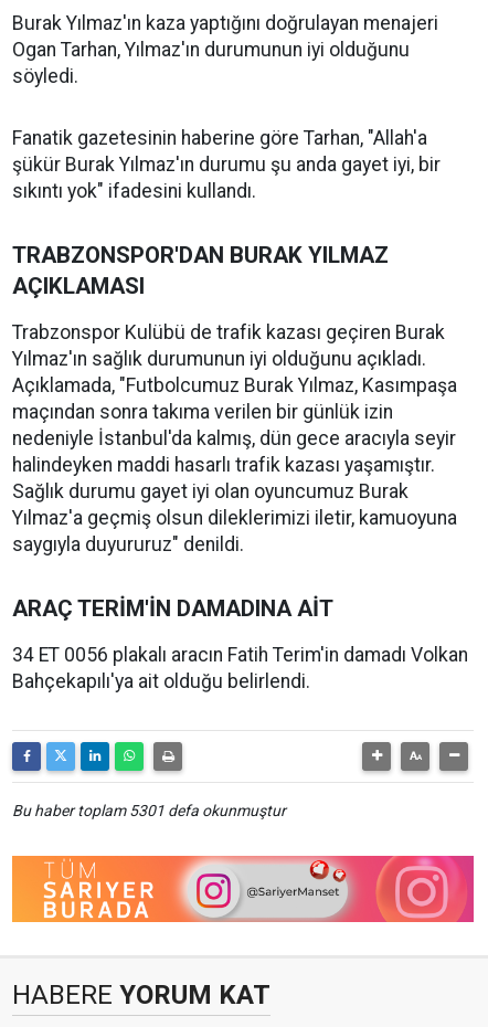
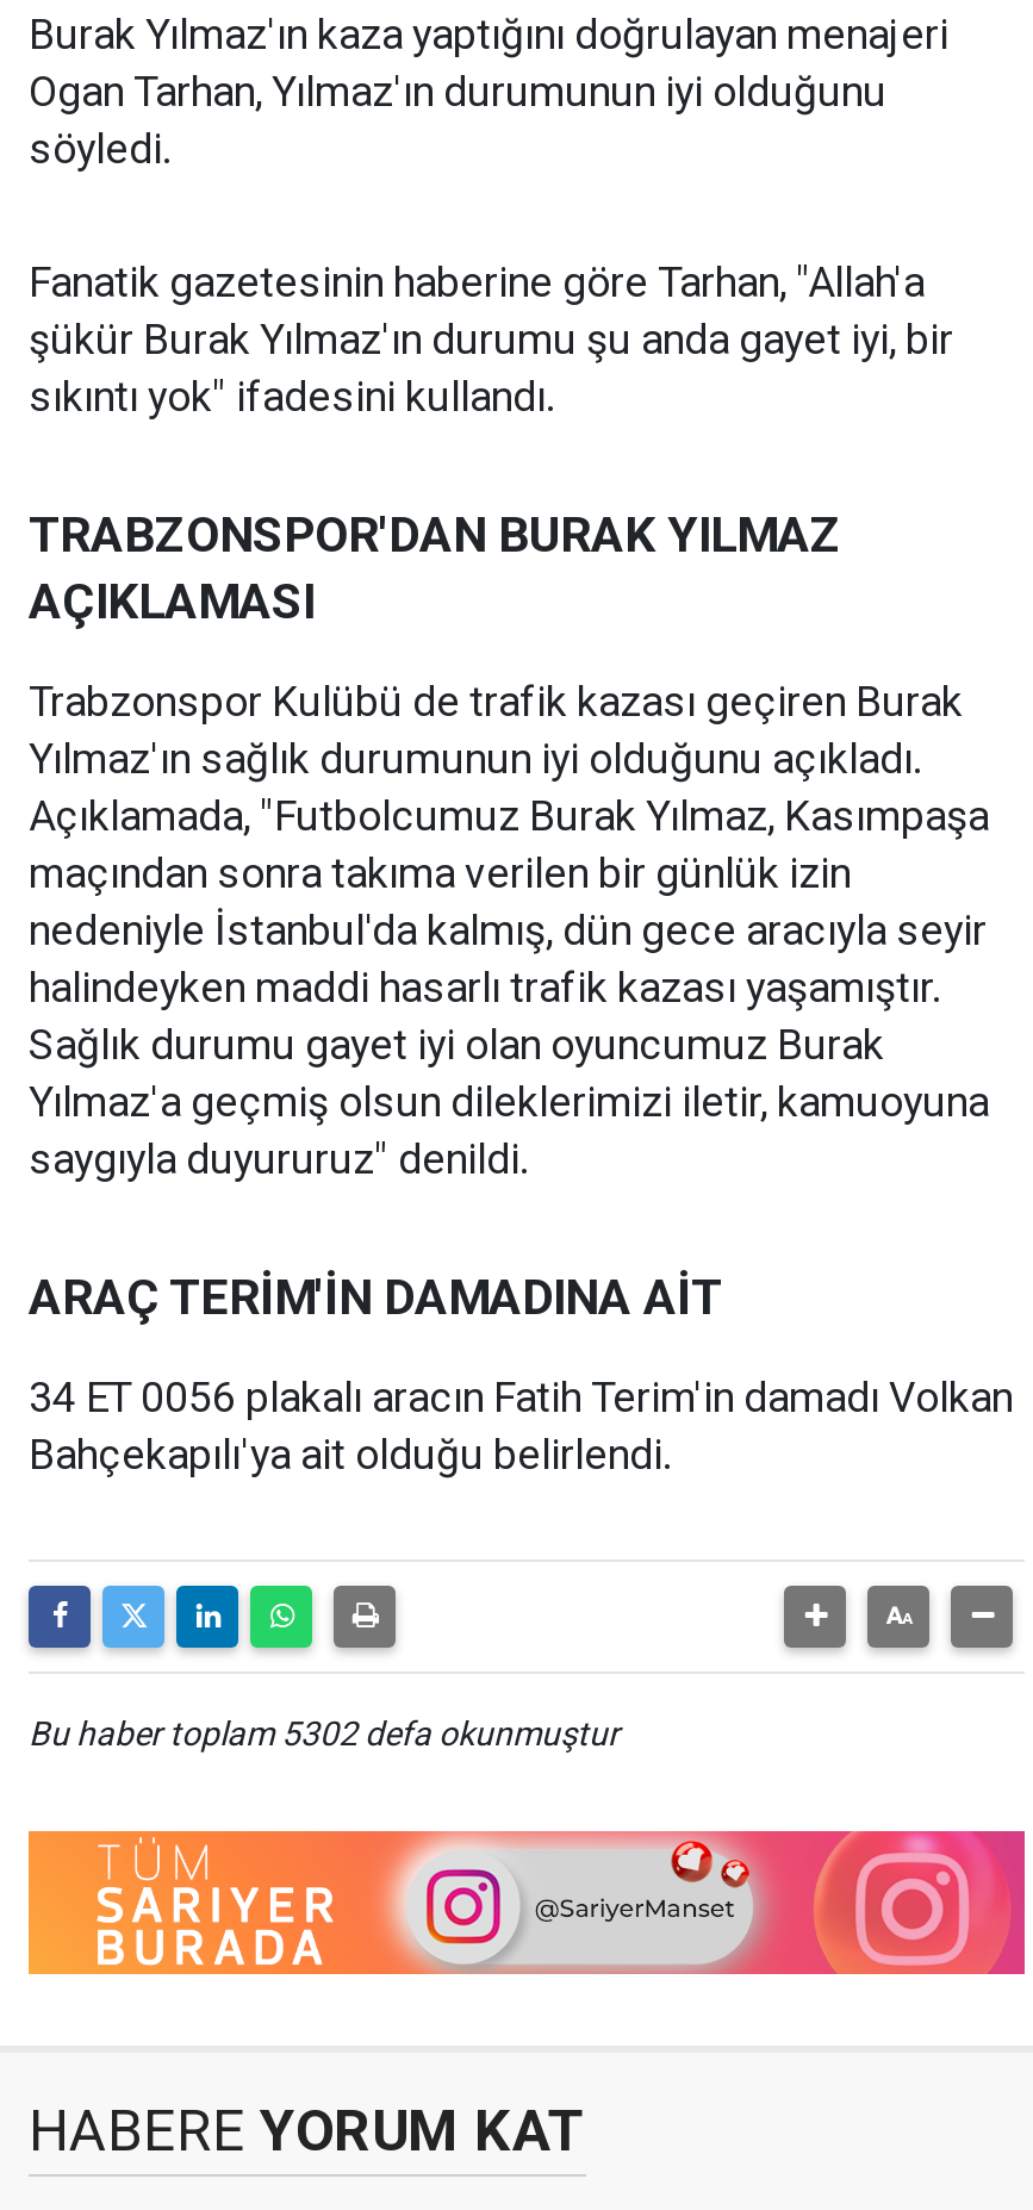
- Bu haber toplam 5301 defa okunmuştur
+ Bu haber toplam 5302 defa okunmuştur
